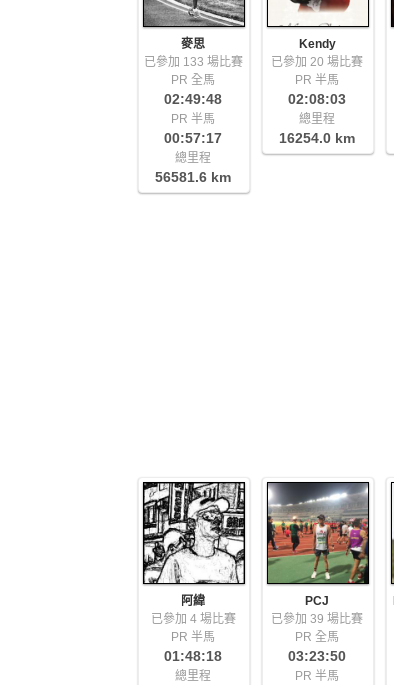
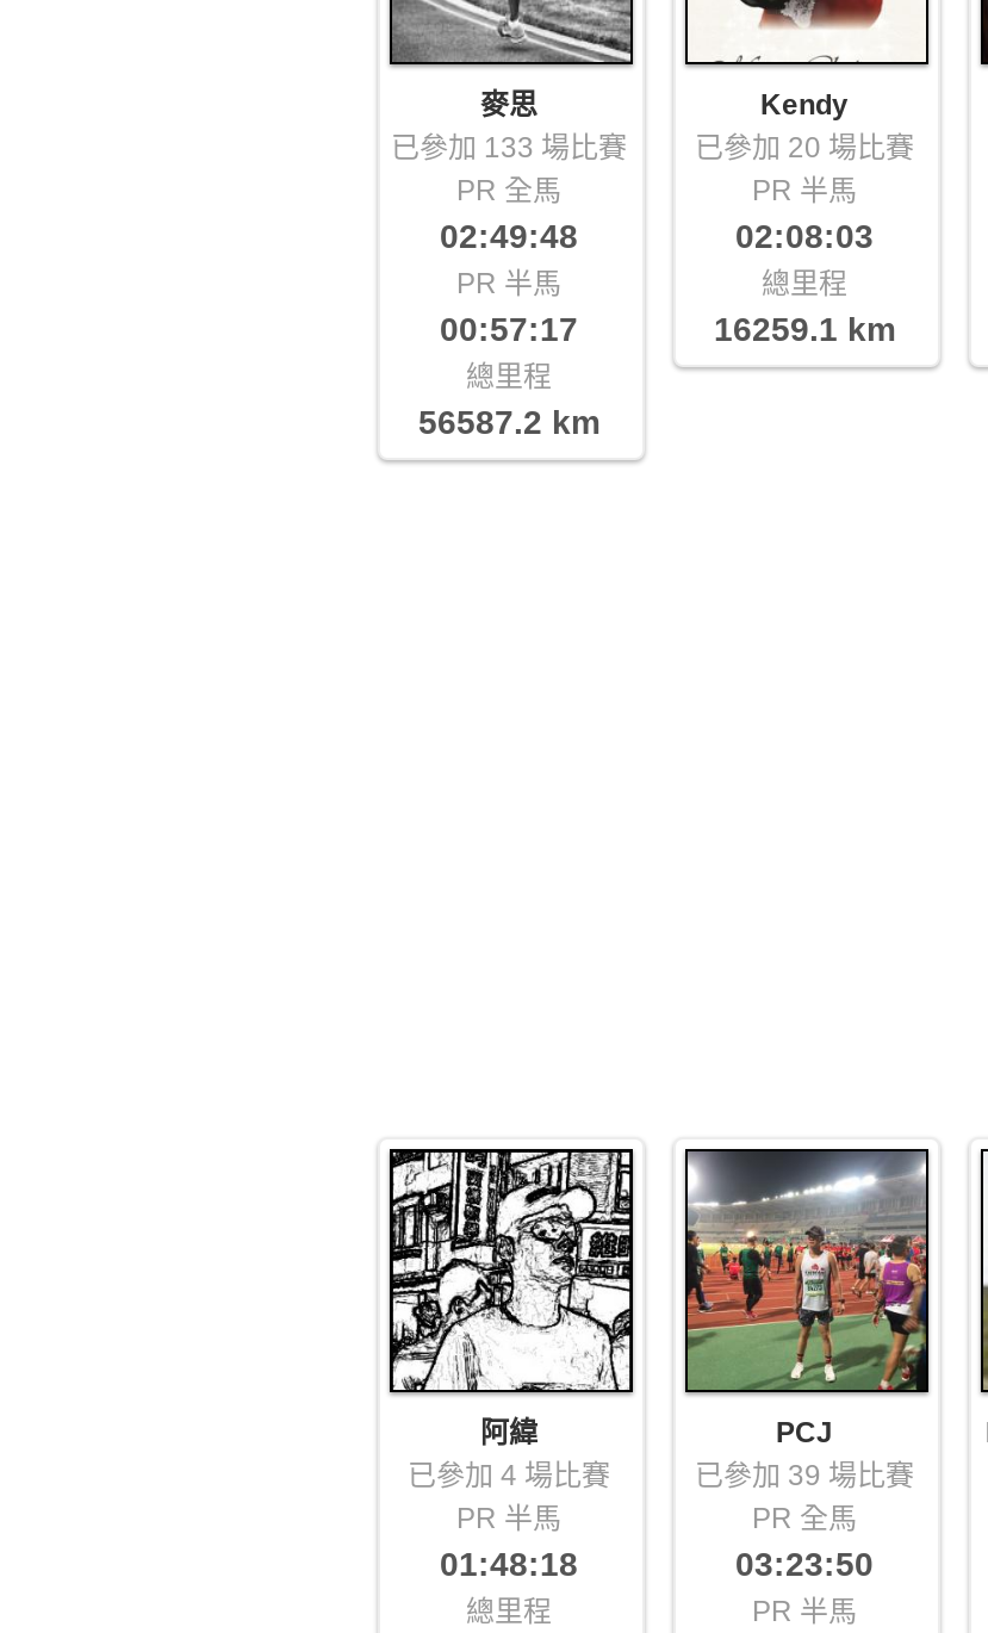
- 16254.0 km
+ 16259.1 km

- 56581.6 km
+ 56587.2 km
